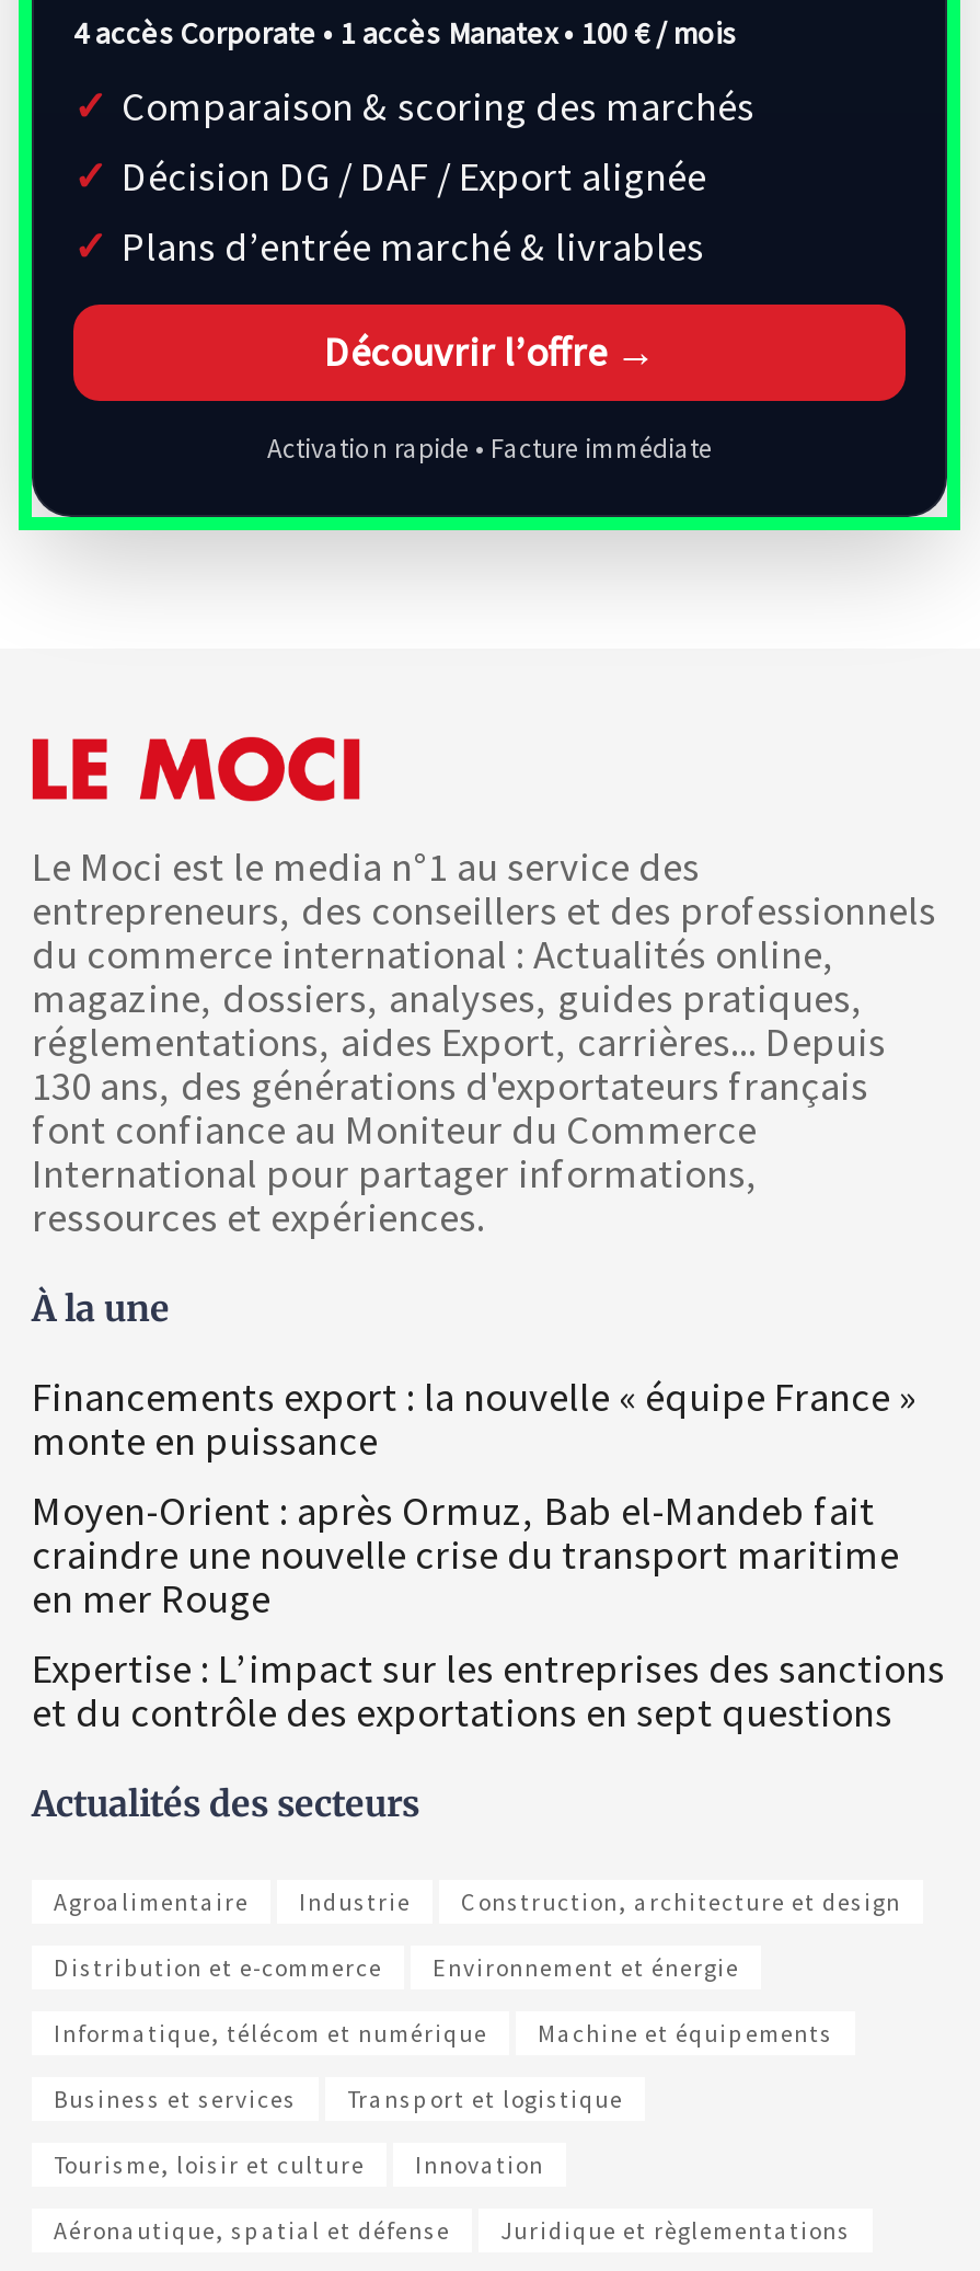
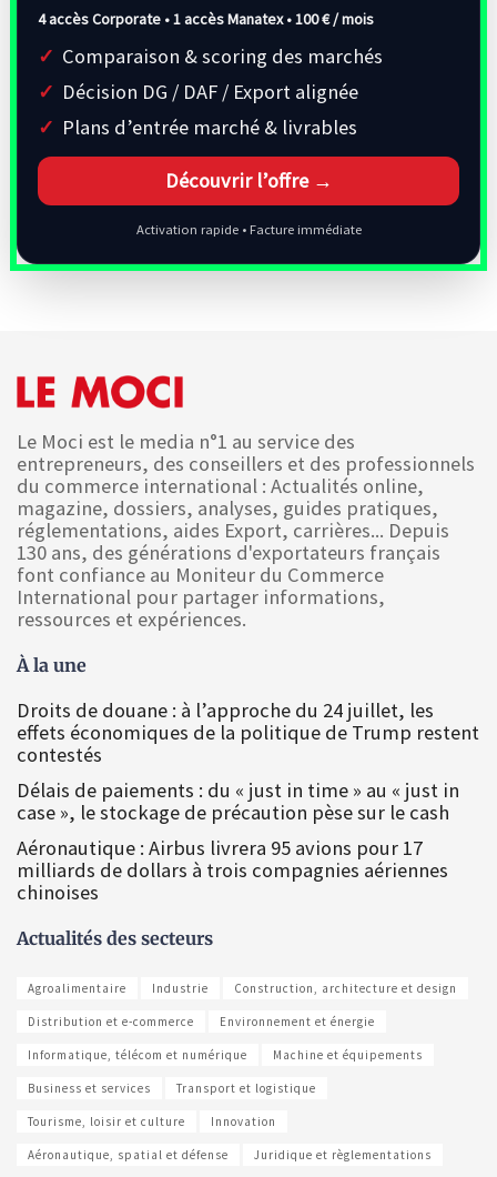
- Financements export : la nouvelle « équipe France »
- monte en puissance
- Moyen-Orient : après Ormuz, Bab el-Mandeb fait
- craindre une nouvelle crise du transport maritime
- en mer Rouge
- Expertise : L’impact sur les entreprises des sanctions
- et du contrôle des exportations en sept questions
+ Droits de douane : à l’approche du 24 juillet, les
+ effets économiques de la politique de Trump restent
+ contestés
+ Délais de paiements : du « just in time » au « just in
+ case », le stockage de précaution pèse sur le cash
+ Aéronautique : Airbus livrera 95 avions pour 17
+ milliards de dollars à trois compagnies aériennes
+ chinoises
